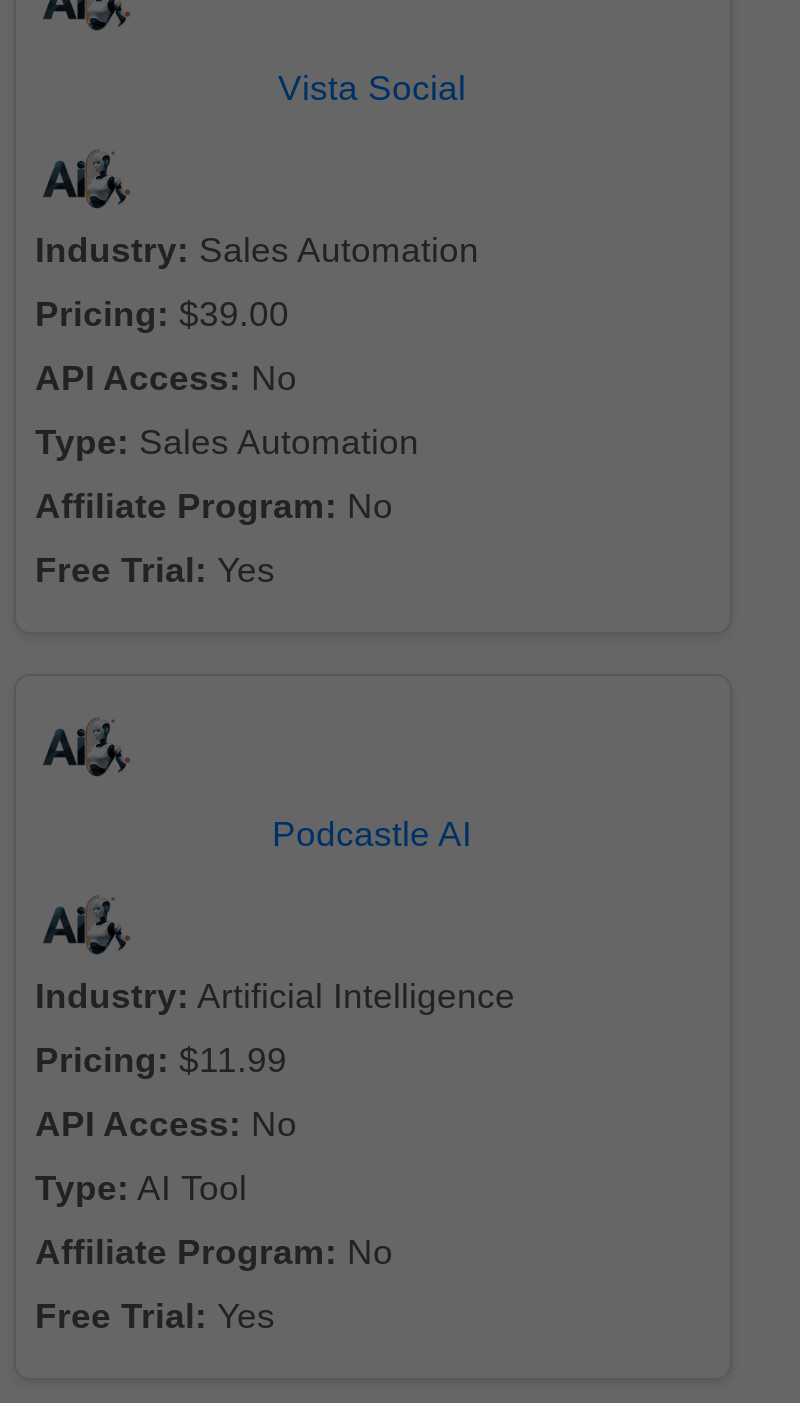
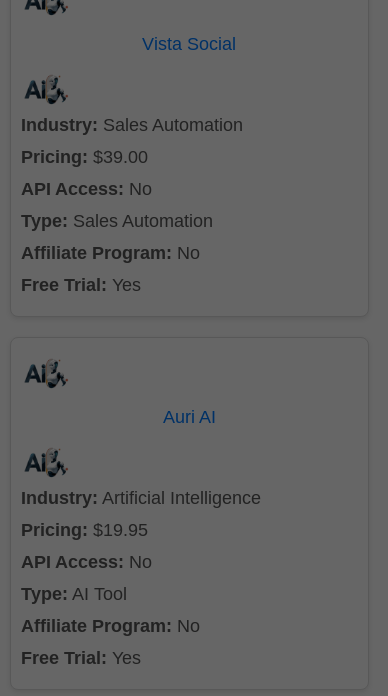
- Podcastle AI
+ Auri AI

- Pricing: $11.99
+ Pricing: $19.95
